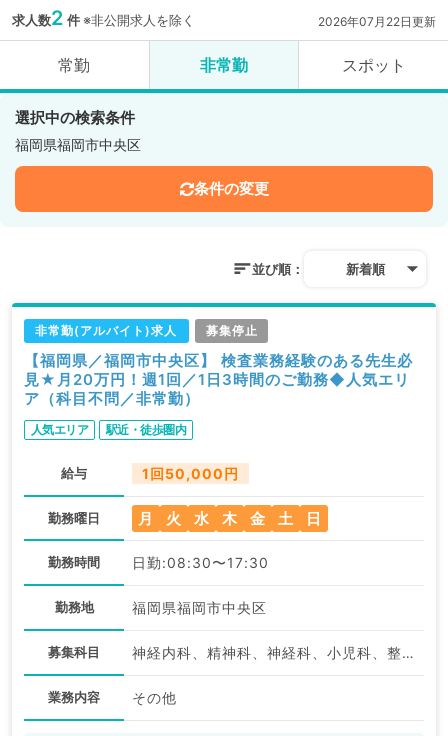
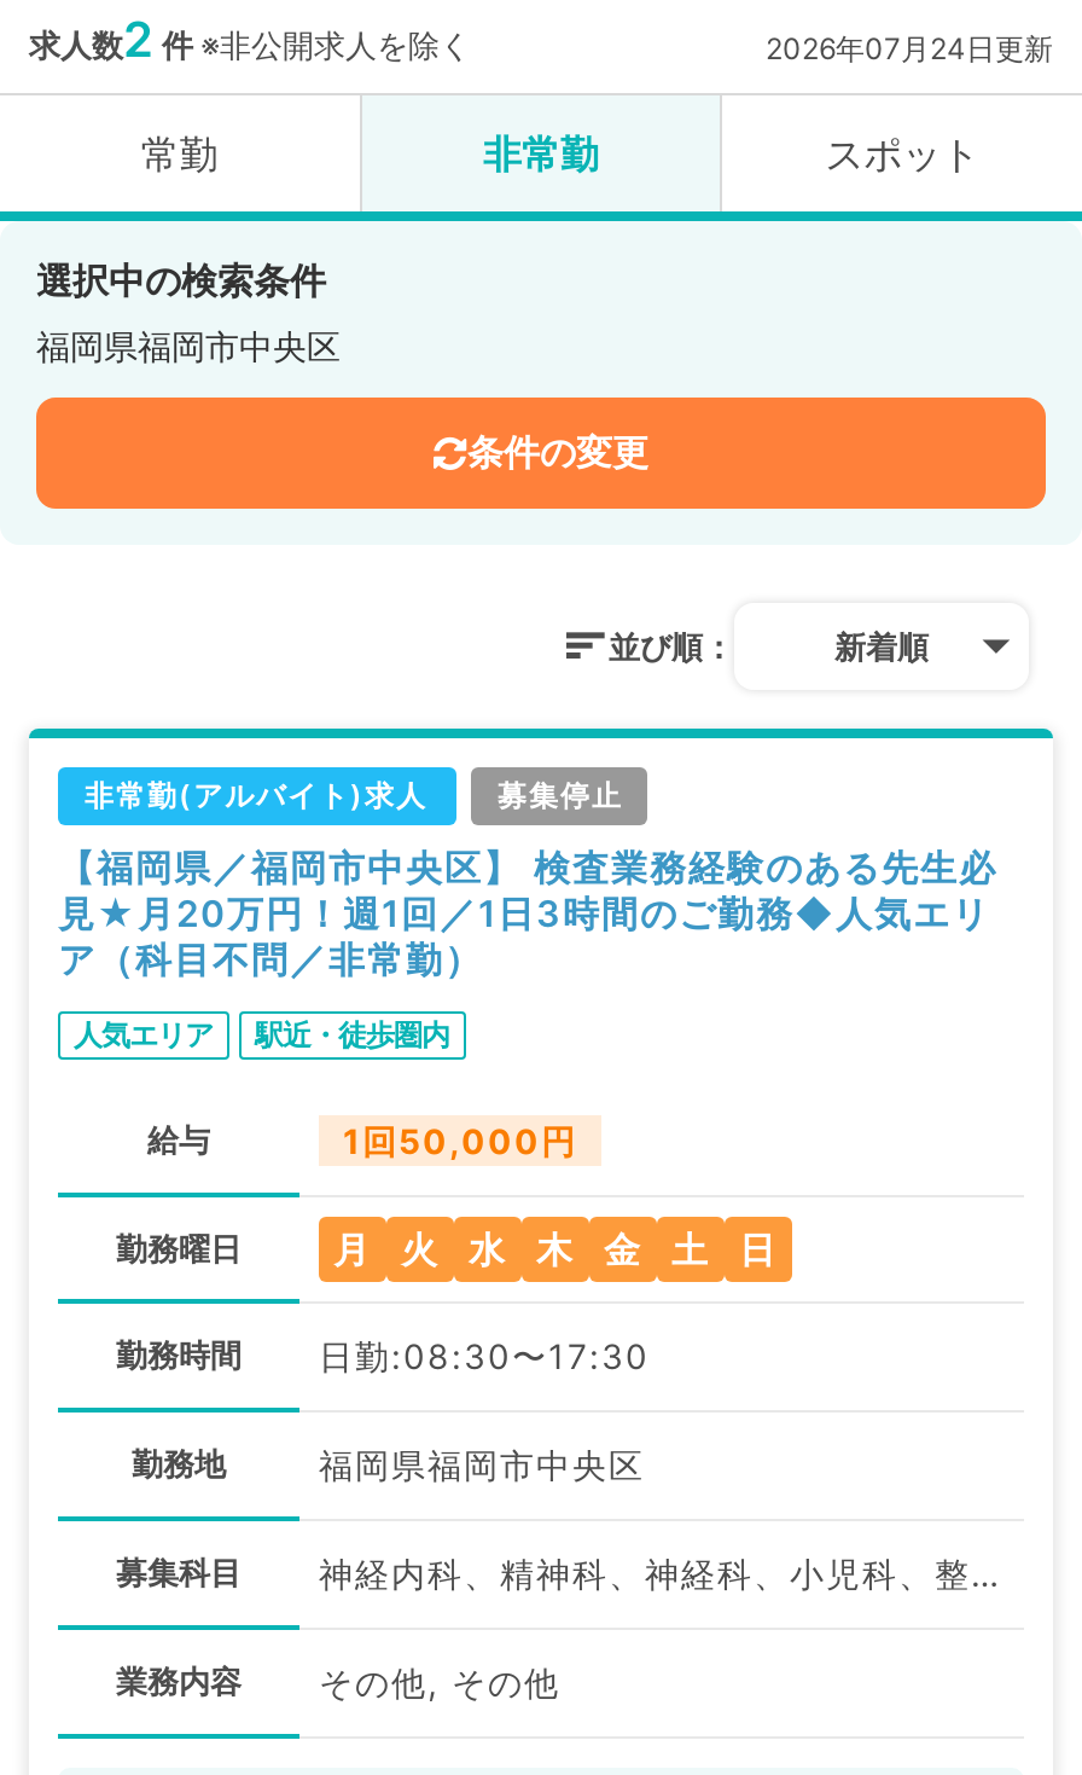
- 2026年07月22日更新
+ 2026年07月24日更新

- その他
+ その他, その他
